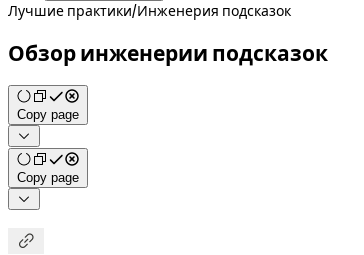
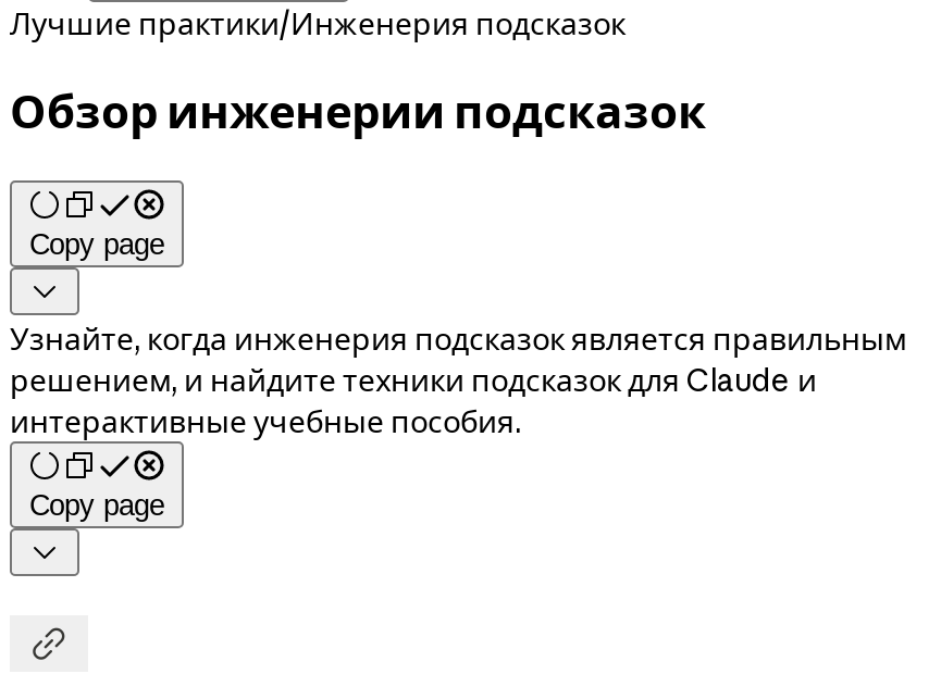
+ Узнайте, когда инженерия подсказок является правильным
+ решением, и найдите техники подсказок для Claude и
+ интерактивные учебные пособия.
